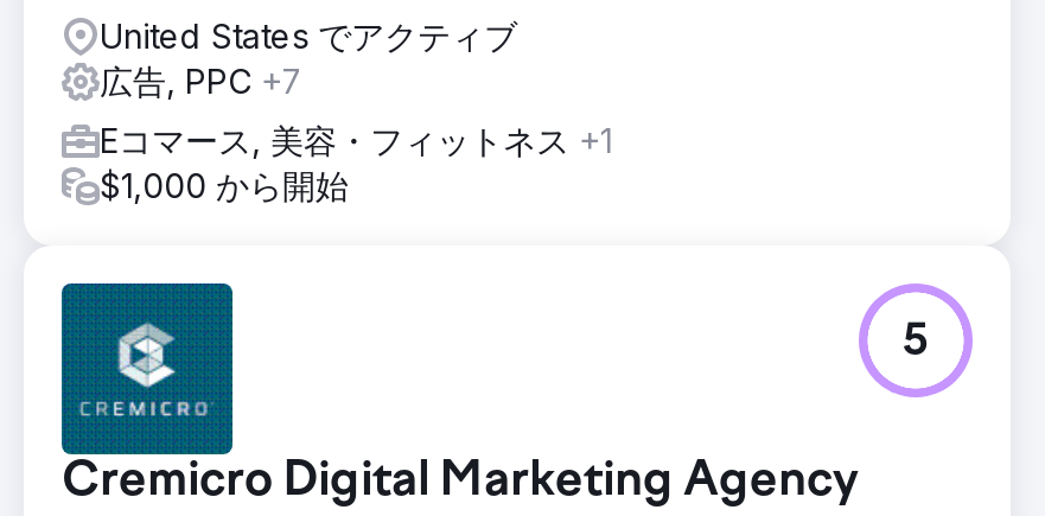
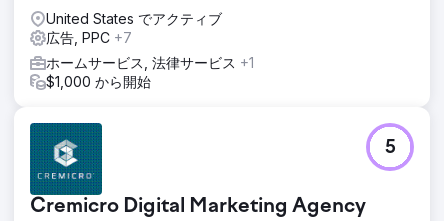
- Eコマース, 美容・フィットネス+1
+ ホームサービス, 法律サービス+1
